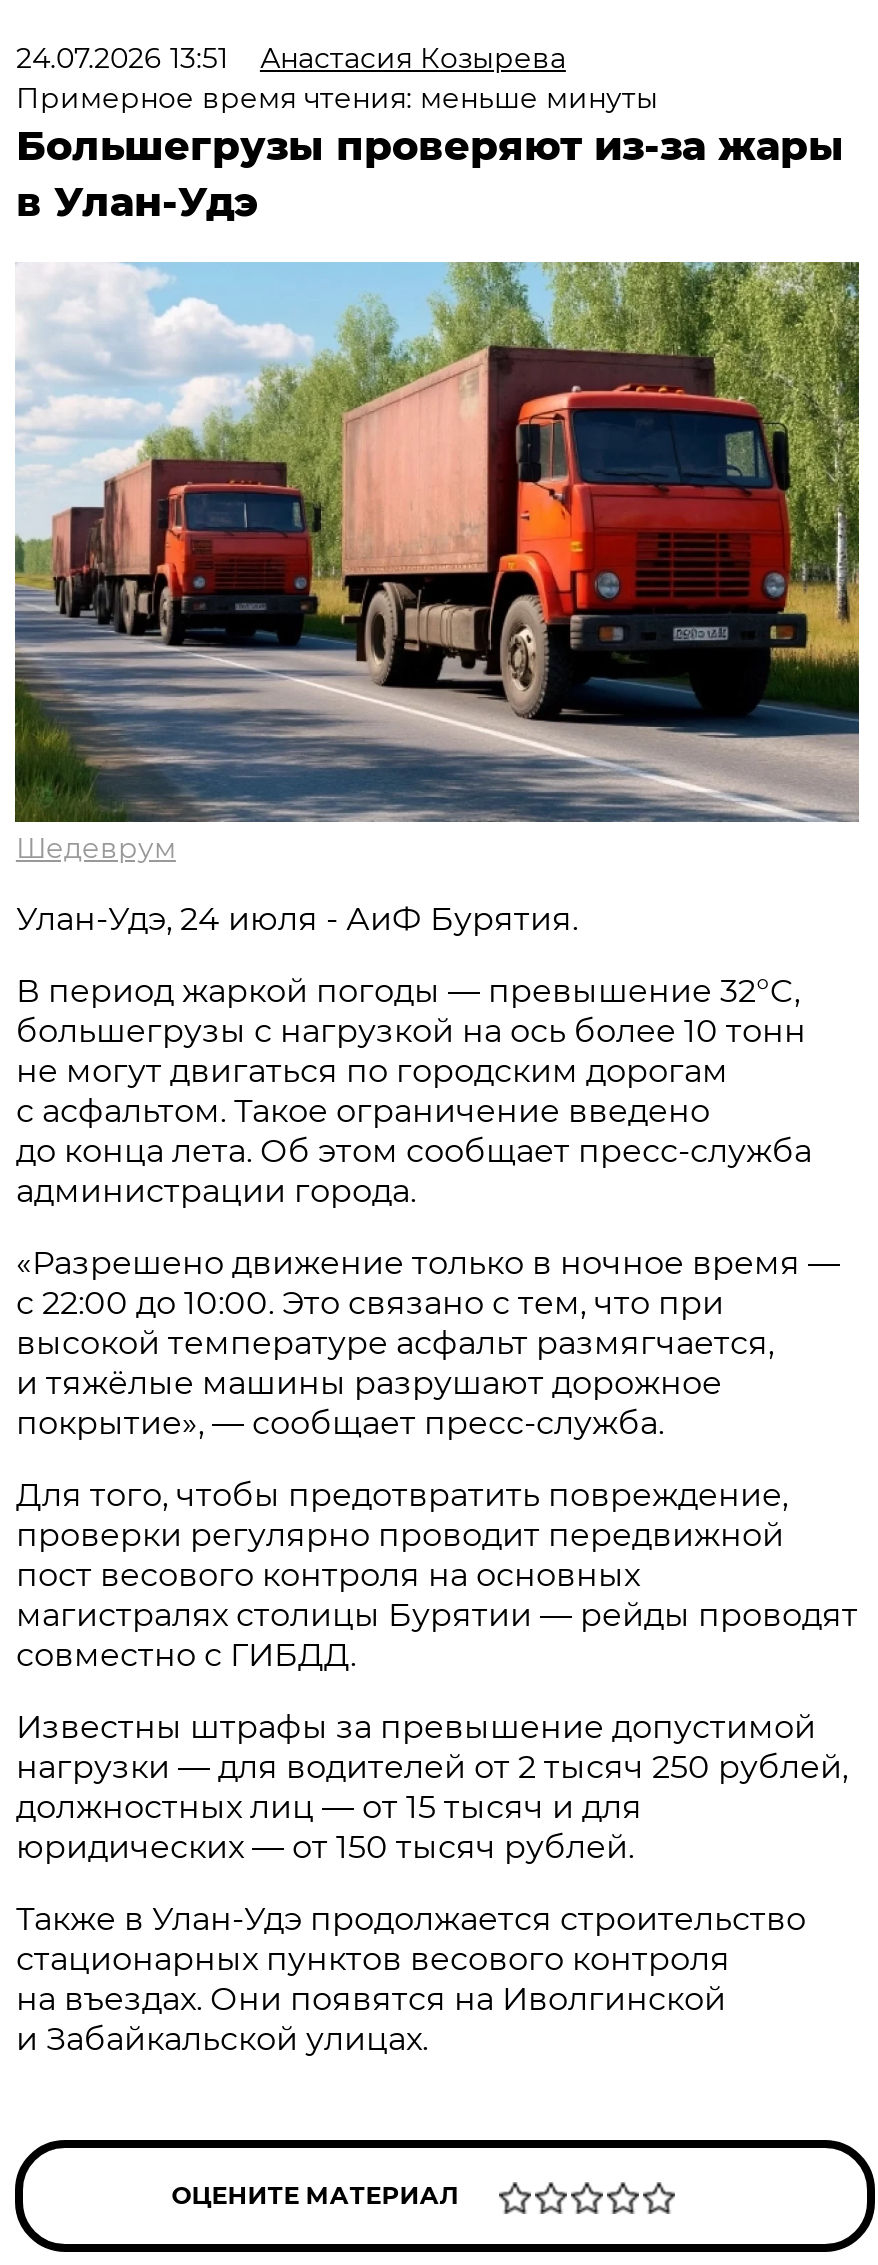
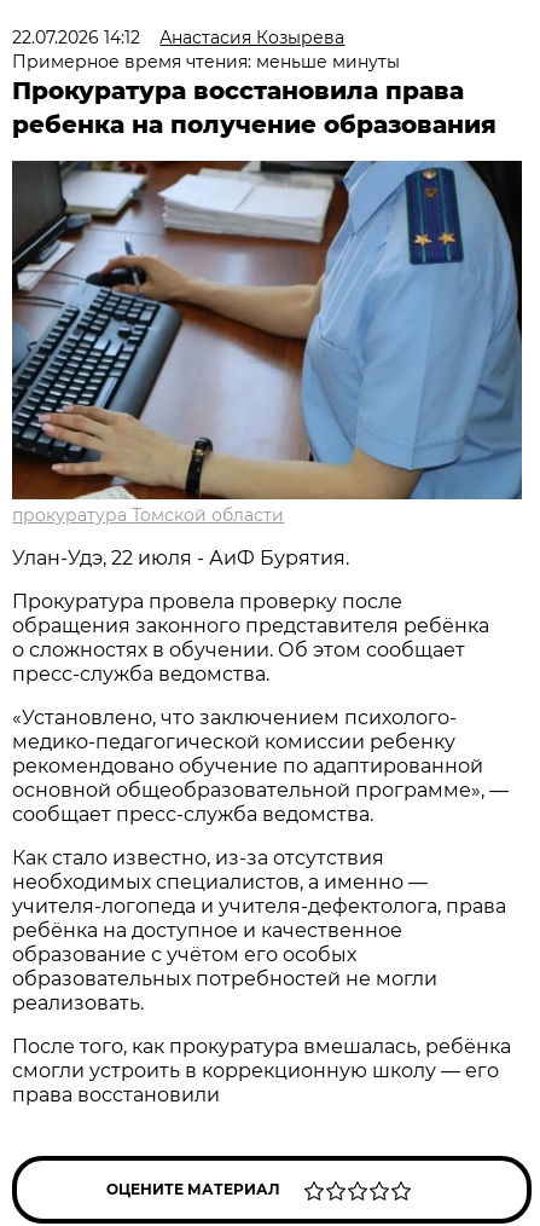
- 24.07.2026 13:51 Анастасия Козырева
+ 22.07.2026 14:12 Анастасия Козырева

- Большегрузы проверяют из-за жары
- в Улан-Удэ
+ Прокуратура восстановила права
+ ребенка на получение образования

- [image]
- Шедеврум
- Улан-Удэ, 24 июля - АиФ Бурятия.
- В период жаркой погоды — превышение 32°C,
- большегрузы с нагрузкой на ось более 10 тонн
- не могут двигаться по городским дорогам
- с асфальтом. Такое ограничение введено
- до конца лета. Об этом сообщает пресс-служба
- администрации города.
- «Разрешено движение только в ночное время —
- с 22:00 до 10:00. Это связано с тем, что при
- высокой температуре асфальт размягчается,
- и тяжёлые машины разрушают дорожное
- покрытие», — сообщает пресс-служба.
- Для того, чтобы предотвратить повреждение,
- проверки регулярно проводит передвижной
- пост весового контроля на основных
- магистралях столицы Бурятии — рейды проводят
- совместно с ГИБДД.
- Известны штрафы за превышение допустимой
- нагрузки — для водителей от 2 тысяч 250 рублей,
- должностных лиц — от 15 тысяч и для
- юридических — от 150 тысяч рублей.
- Также в Улан-Удэ продолжается строительство
- стационарных пунктов весового контроля
- на въездах. Они появятся на Иволгинской
- и Забайкальской улицах.
+ [image]
+ прокуратура Томской области
+ Улан-Удэ, 22 июля - АиФ Бурятия.
+ Прокуратура провела проверку после
+ обращения законного представителя ребёнка
+ о сложностях в обучении. Об этом сообщает
+ пресс-служба ведомства.
+ «Установлено, что заключением психолого-
+ медико-педагогической комиссии ребенку
+ рекомендовано обучение по адаптированной
+ основной общеобразовательной программе», —
+ сообщает пресс-служба ведомства.
+ Как стало известно, из-за отсутствия
+ необходимых специалистов, а именно —
+ учителя-логопеда и учителя-дефектолога, права
+ ребёнка на доступное и качественное
+ образование с учётом его особых
+ образовательных потребностей не могли
+ реализовать.
+ После того, как прокуратура вмешалась, ребёнка
+ смогли устроить в коррекционную школу — его
+ права восстановили
